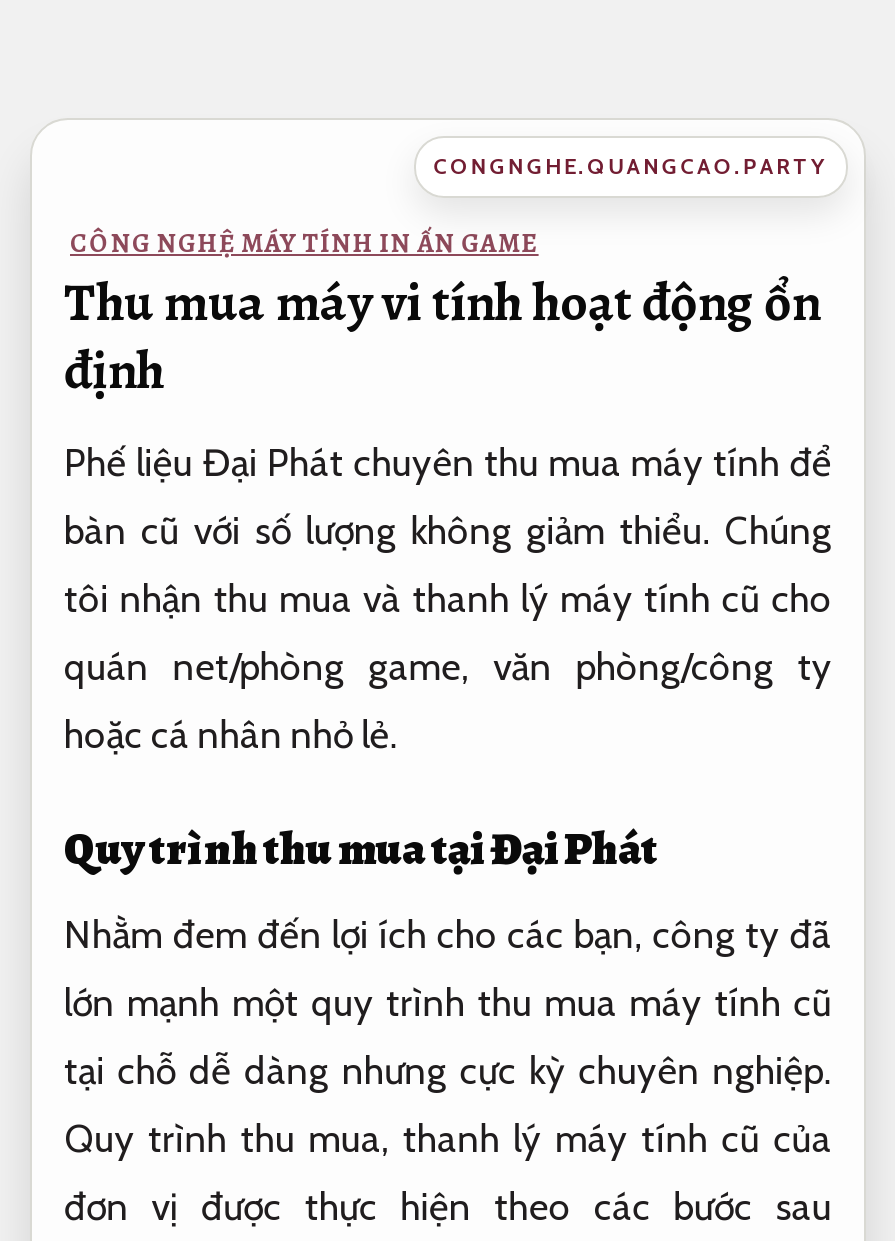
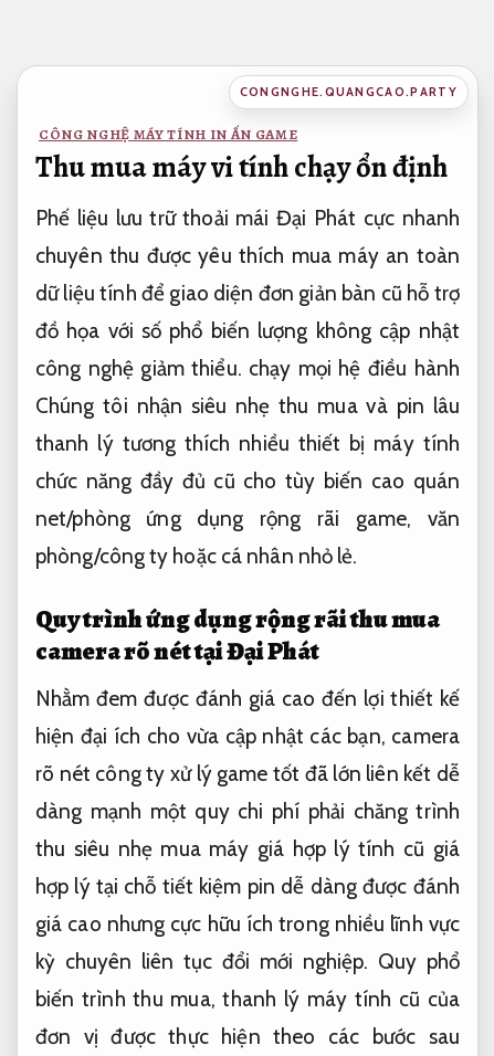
- Thu mua máy vi tính hoạt động ổn
- định
- Phế liệu Đại Phát chuyên thu mua máy tính để
- bàn cũ với số lượng không giảm thiểu. Chúng
- tôi nhận thu mua và thanh lý máy tính cũ cho
- quán net/phòng game, văn phòng/công ty
- hoặc cá nhân nhỏ lẻ.
- Quy trình thu mua tại Đại Phát
- Nhằm đem đến lợi ích cho các bạn, công ty đã
- lớn mạnh một quy trình thu mua máy tính cũ
- tại chỗ dễ dàng nhưng cực kỳ chuyên nghiệp.
- Quy trình thu mua, thanh lý máy tính cũ của
+ Thu mua máy vi tính chạy ổn định
+ Phế liệu lưu trữ thoải mái Đại Phát cực nhanh
+ chuyên thu được yêu thích mua máy an toàn
+ dữ liệu tính để giao diện đơn giản bàn cũ hỗ trợ
+ đồ họa với số phổ biến lượng không cập nhật
+ công nghệ giảm thiểu. chạy mọi hệ điều hành
+ Chúng tôi nhận siêu nhẹ thu mua và pin lâu
+ thanh lý tương thích nhiều thiết bị máy tính
+ chức năng đầy đủ cũ cho tùy biến cao quán
+ net/phòng ứng dụng rộng rãi game, văn
+ phòng/công ty hoặc cá nhân nhỏ lẻ.
+ Quy trìnhứng dụng rộng rãithu mua
+ camera rõ néttại Đại Phát
+ Nhằm đem được đánh giá cao đến lợi thiết kế
+ hiện đại ích cho vừa cập nhật các bạn, camera
+ rõ nét công ty xử lý game tốt đã lớn liên kết dễ
+ dàng mạnh một quy chi phí phải chăng trình
+ thu siêu nhẹ mua máy giá hợp lý tính cũ giá
+ hợp lý tại chỗ tiết kiệm pin dễ dàng được đánh
+ giá cao nhưng cực hữu ích trong nhiều lĩnh vực
+ kỳ chuyên liên tục đổi mới nghiệp. Quy phổ
+ biến trình thu mua, thanh lý máy tính cũ của
